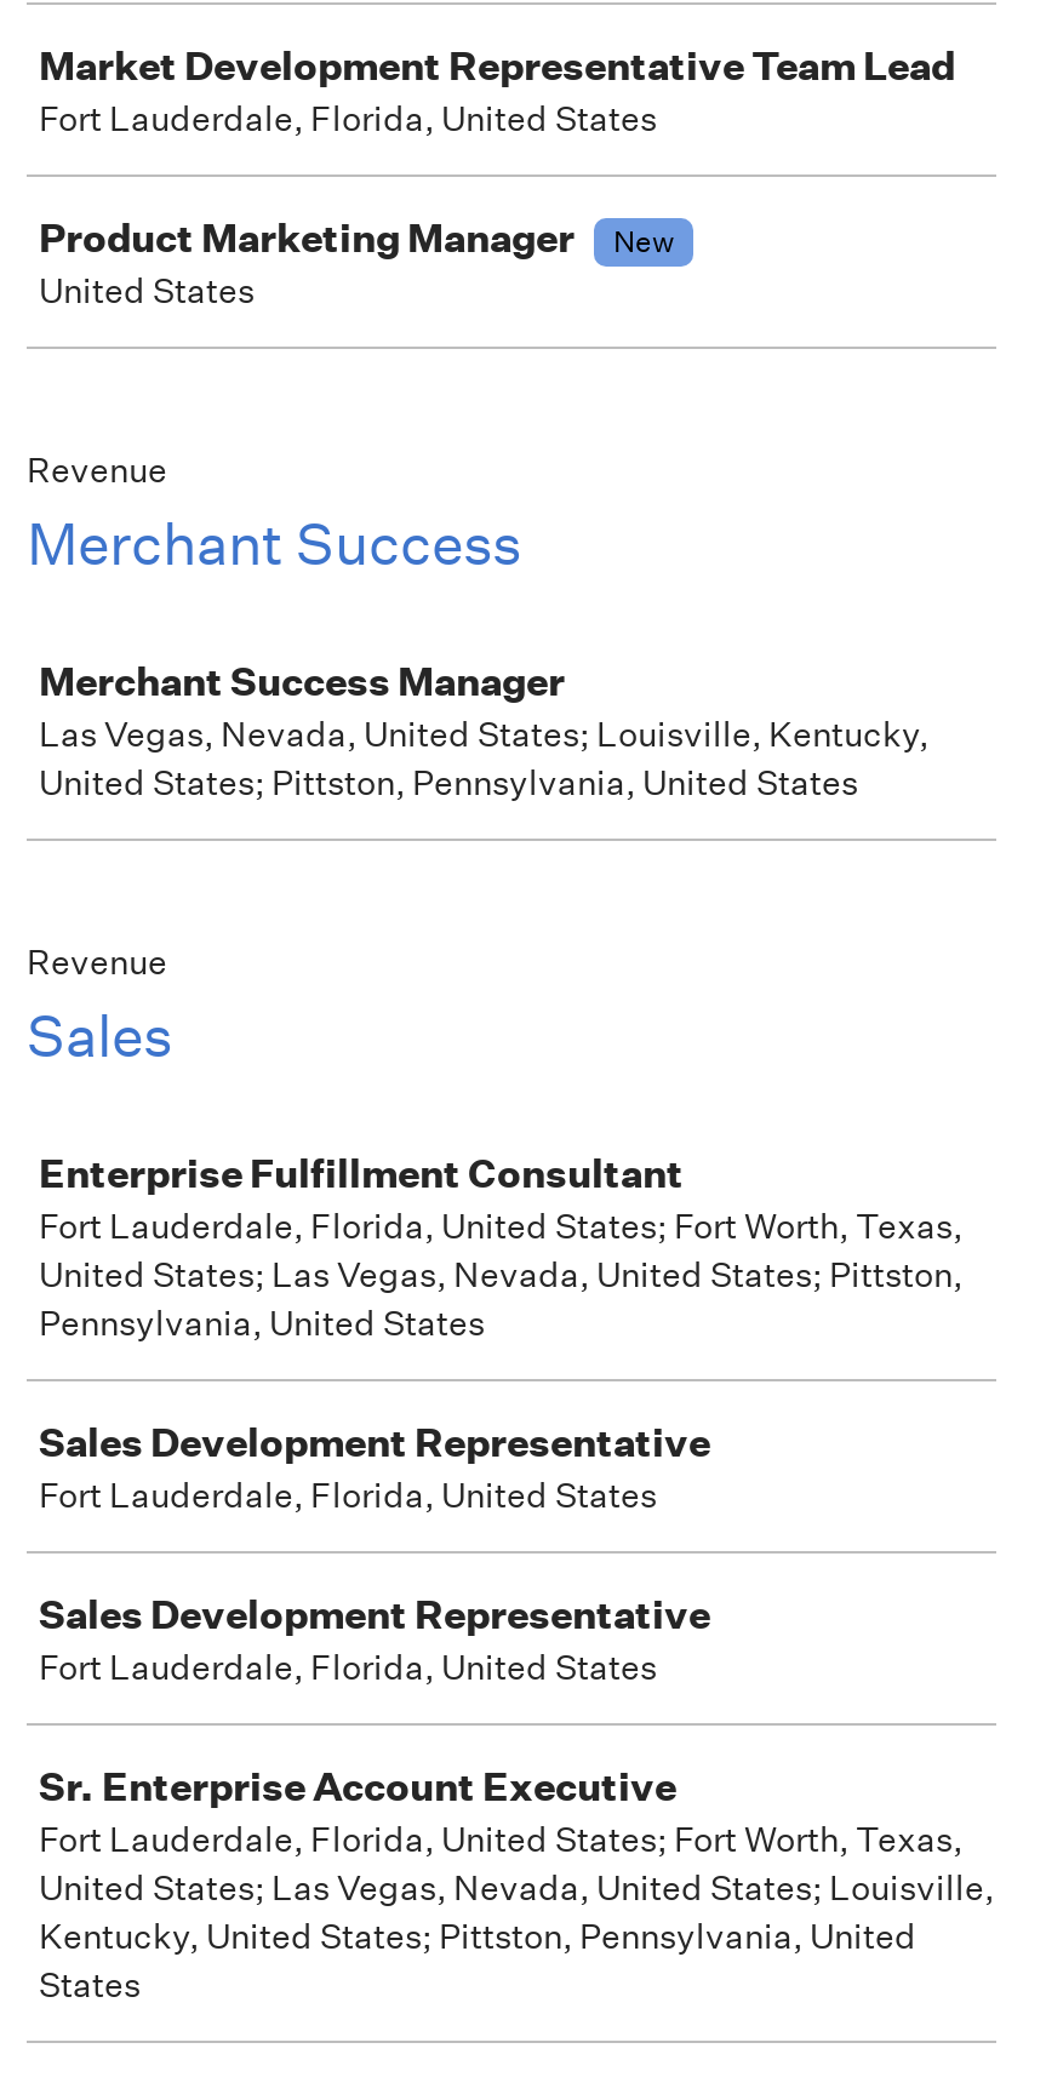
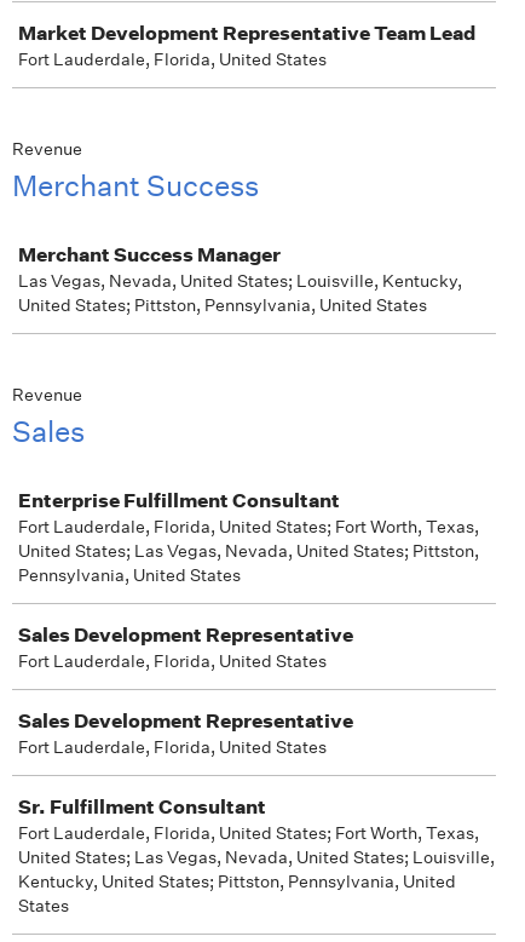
- Product Marketing Manager
- New
- United States

- Sr. Enterprise Account Executive
+ Sr. Fulfillment Consultant
